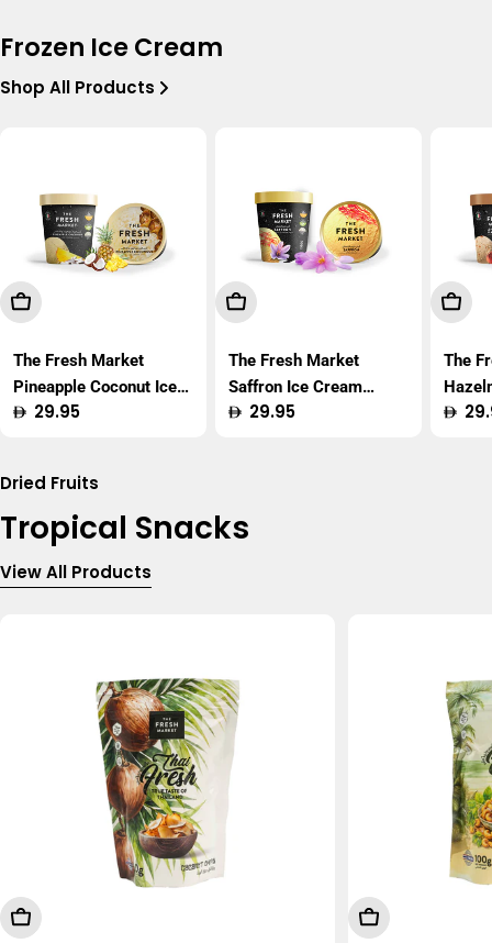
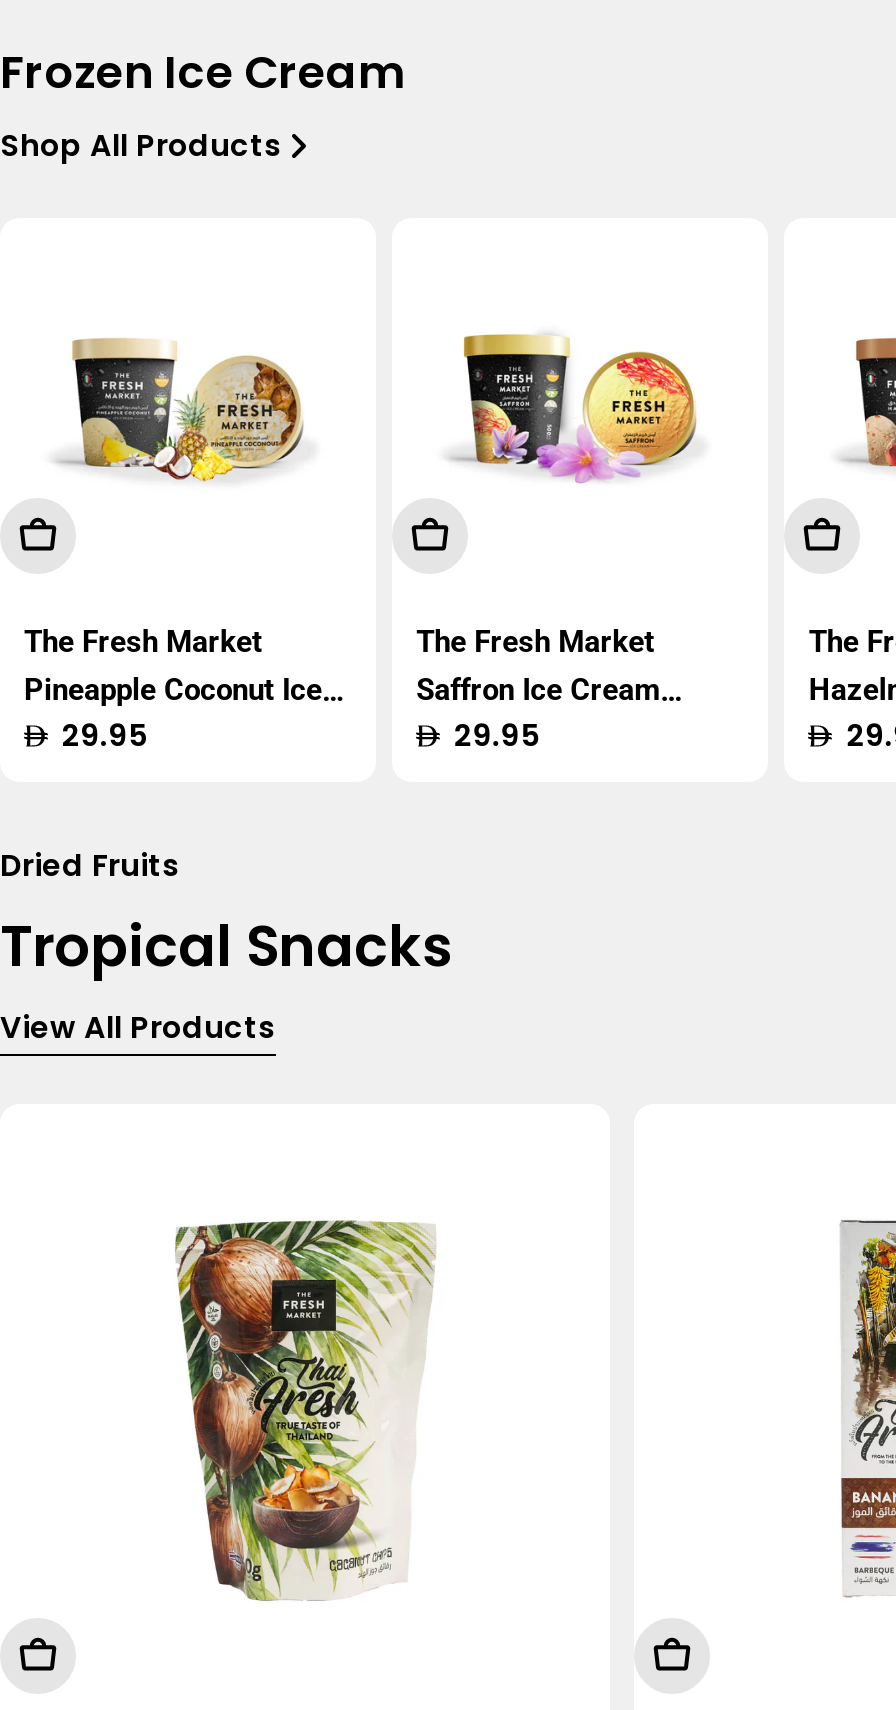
- [image]
+ [image]
